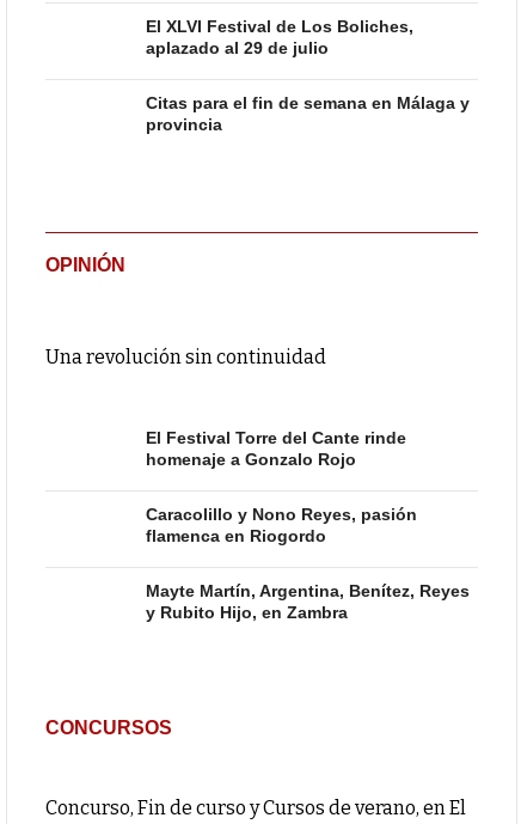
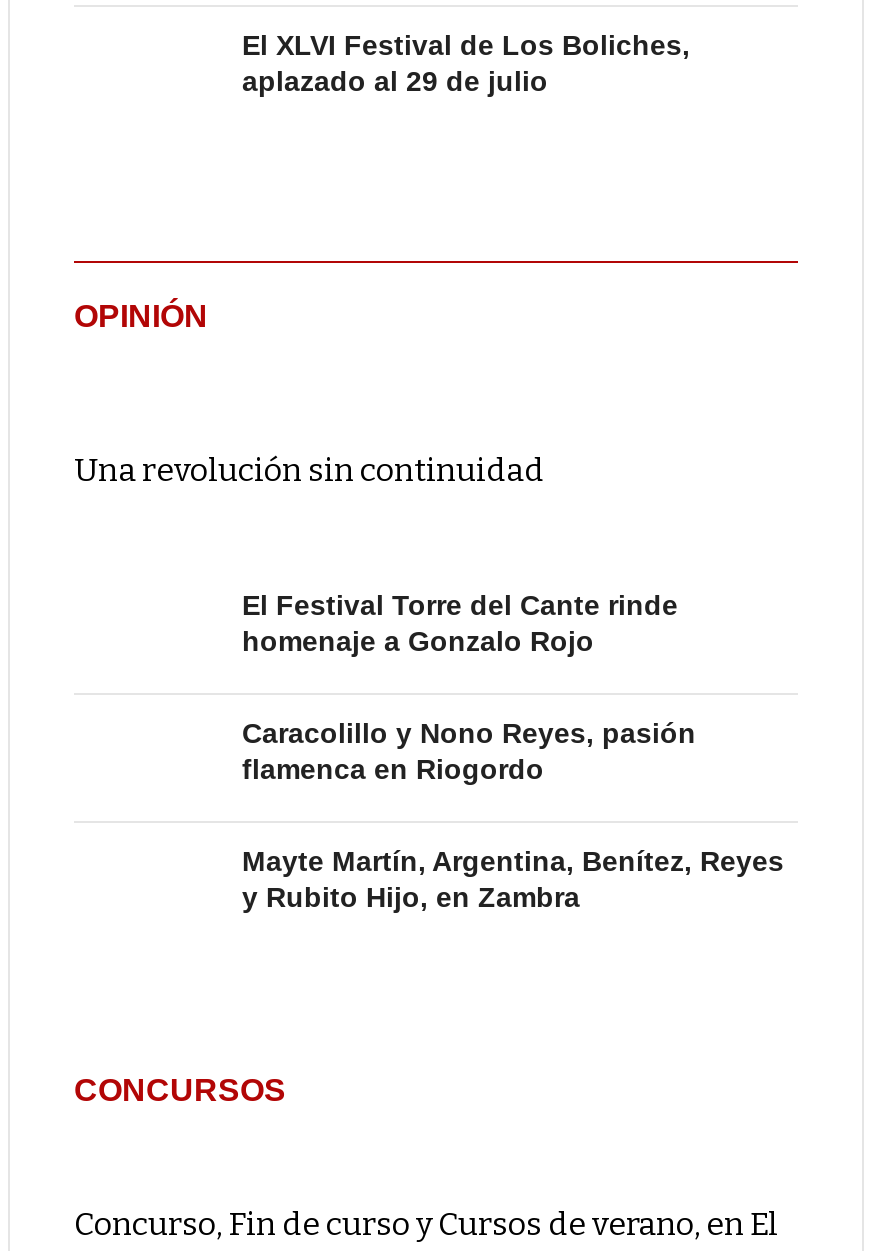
- Citas para el fin de semana en Málaga y
- provincia
